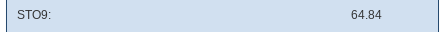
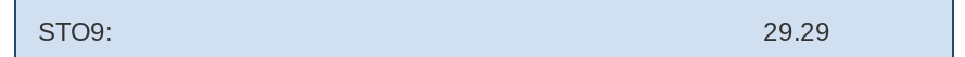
- 64.84
+ 29.29
